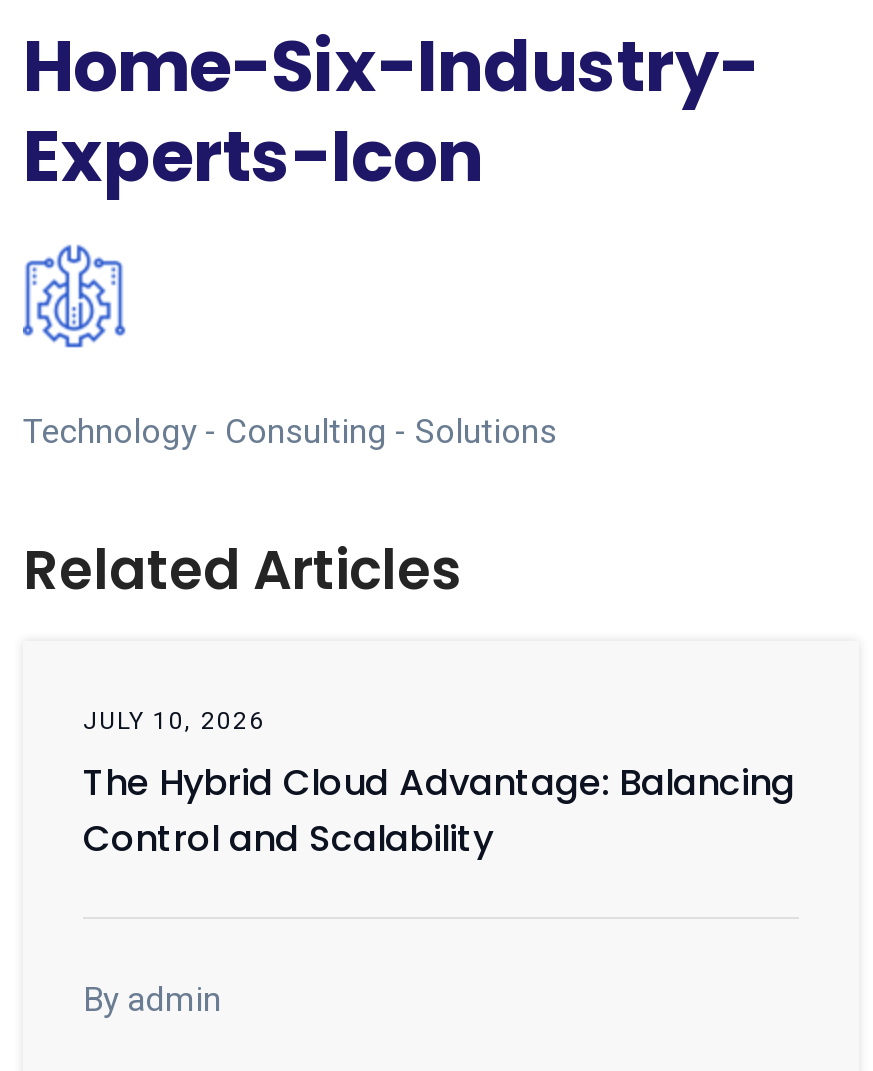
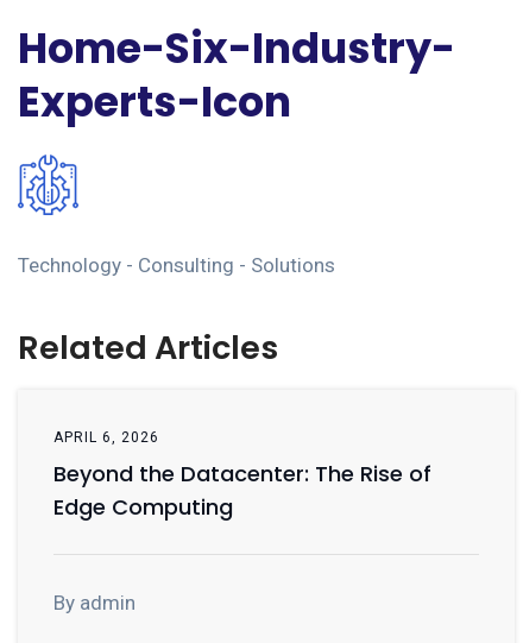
- JULY 10, 2026
- The Hybrid Cloud Advantage: Balancing
- Control and Scalability
+ APRIL 6, 2026
+ Beyond the Datacenter: The Rise of
+ Edge Computing
